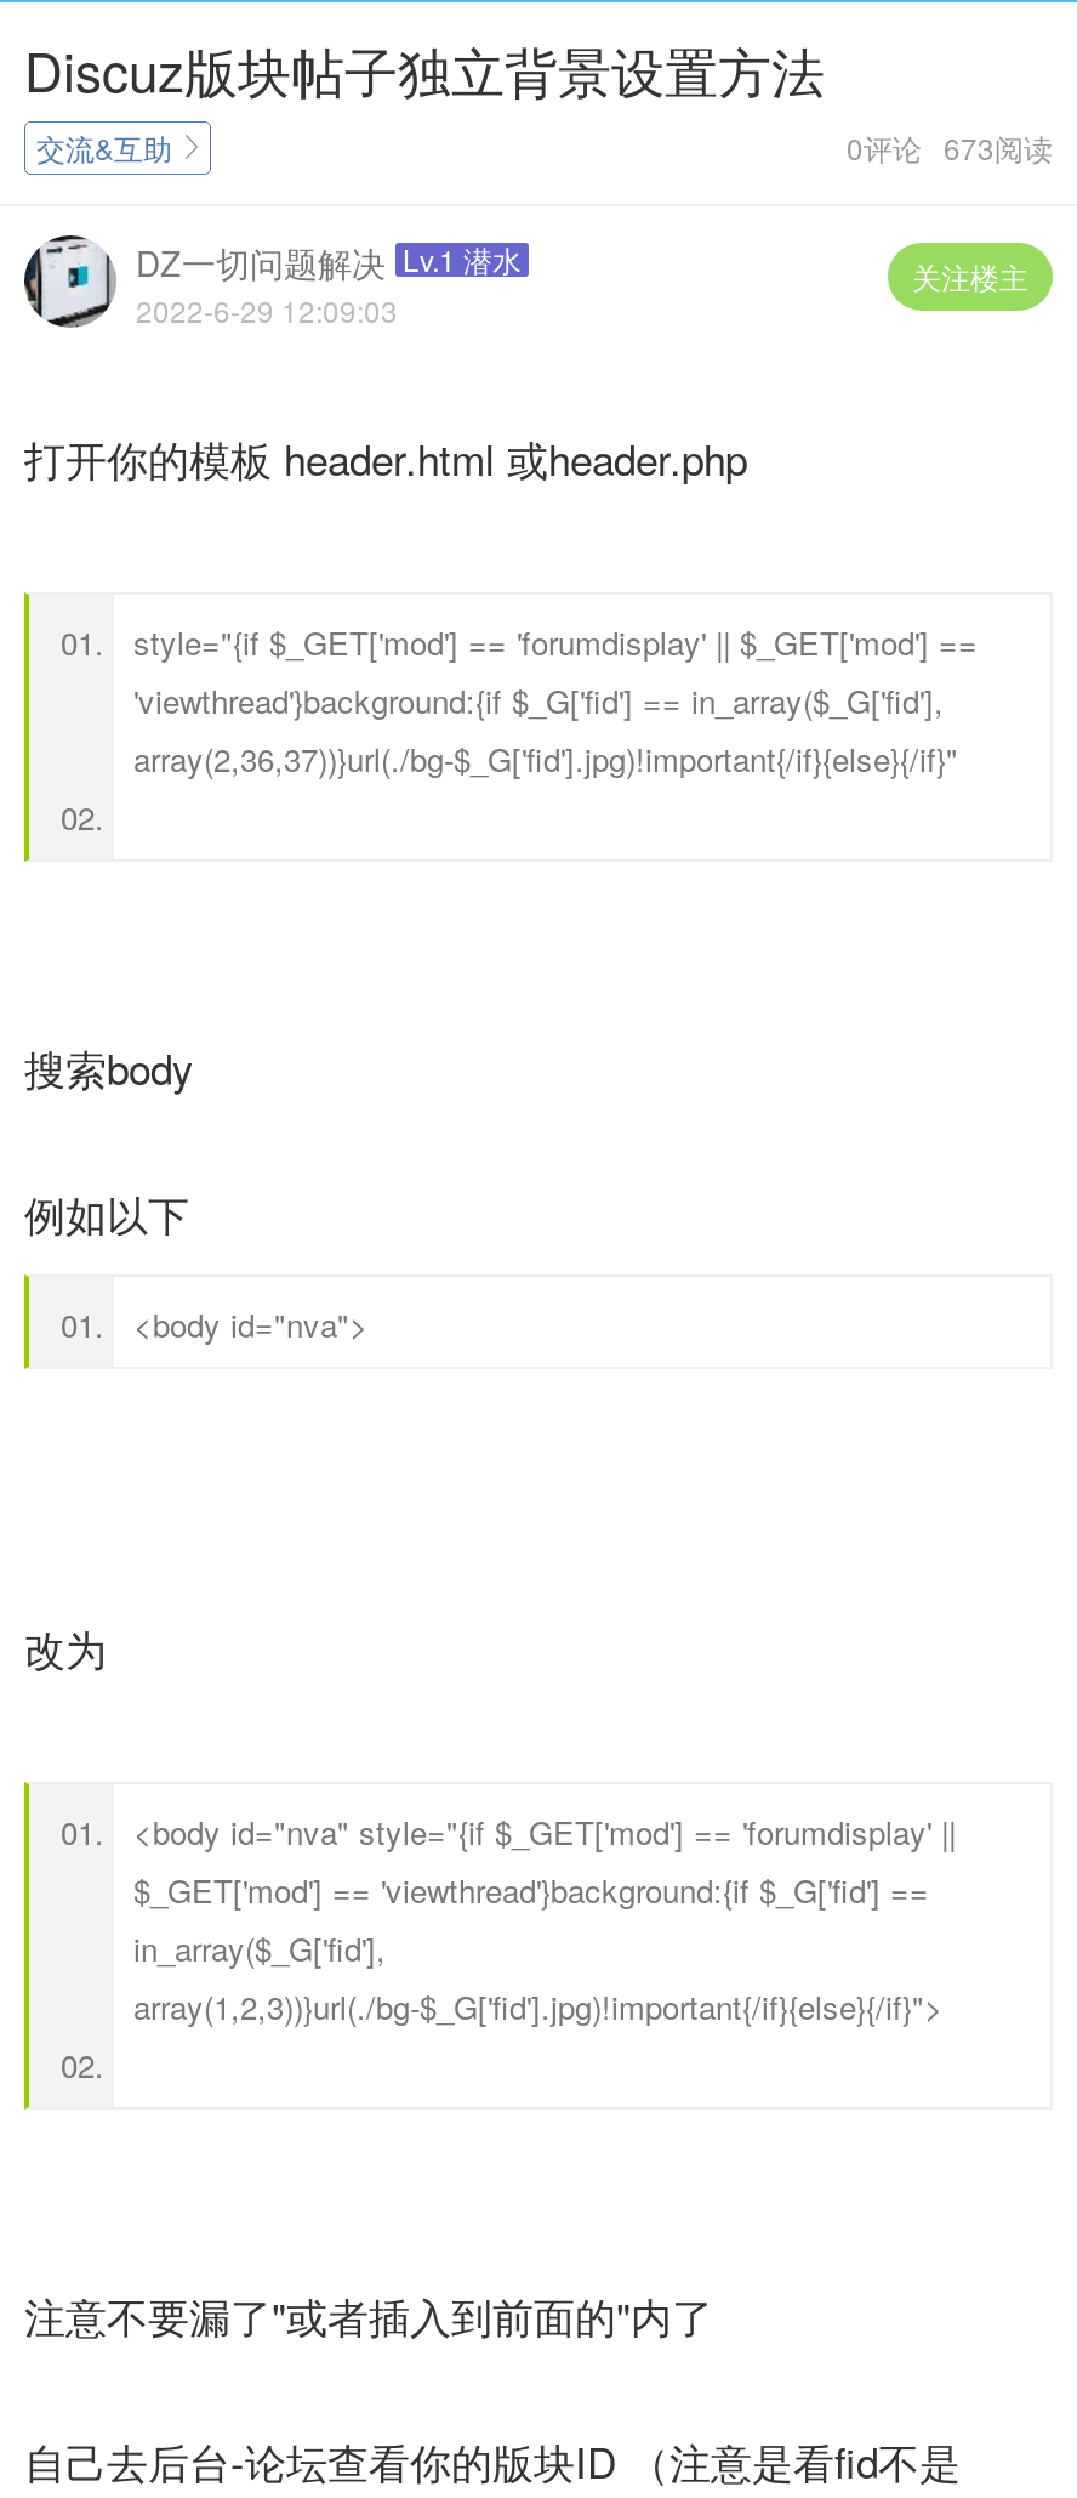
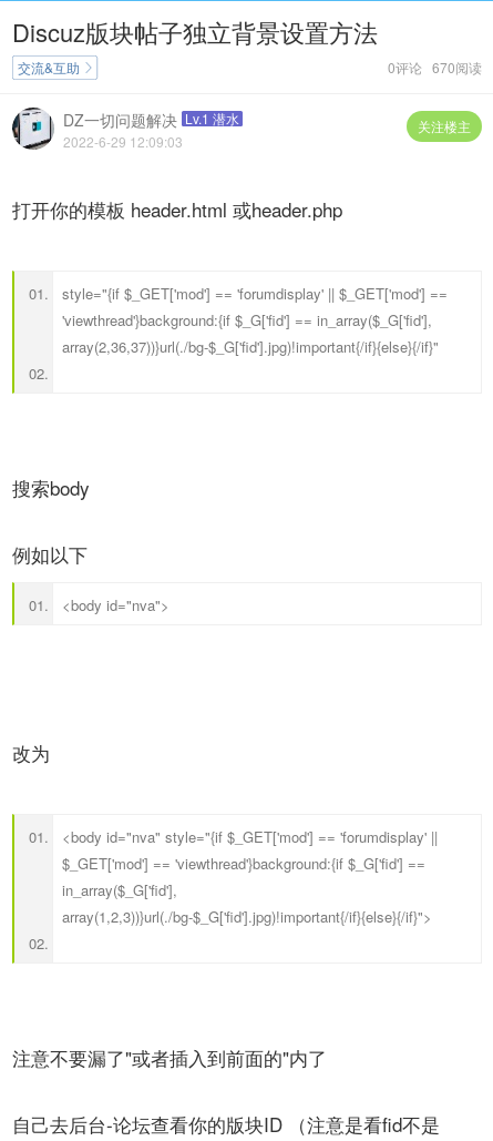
- 0评论 673阅读
+ 0评论 670阅读
